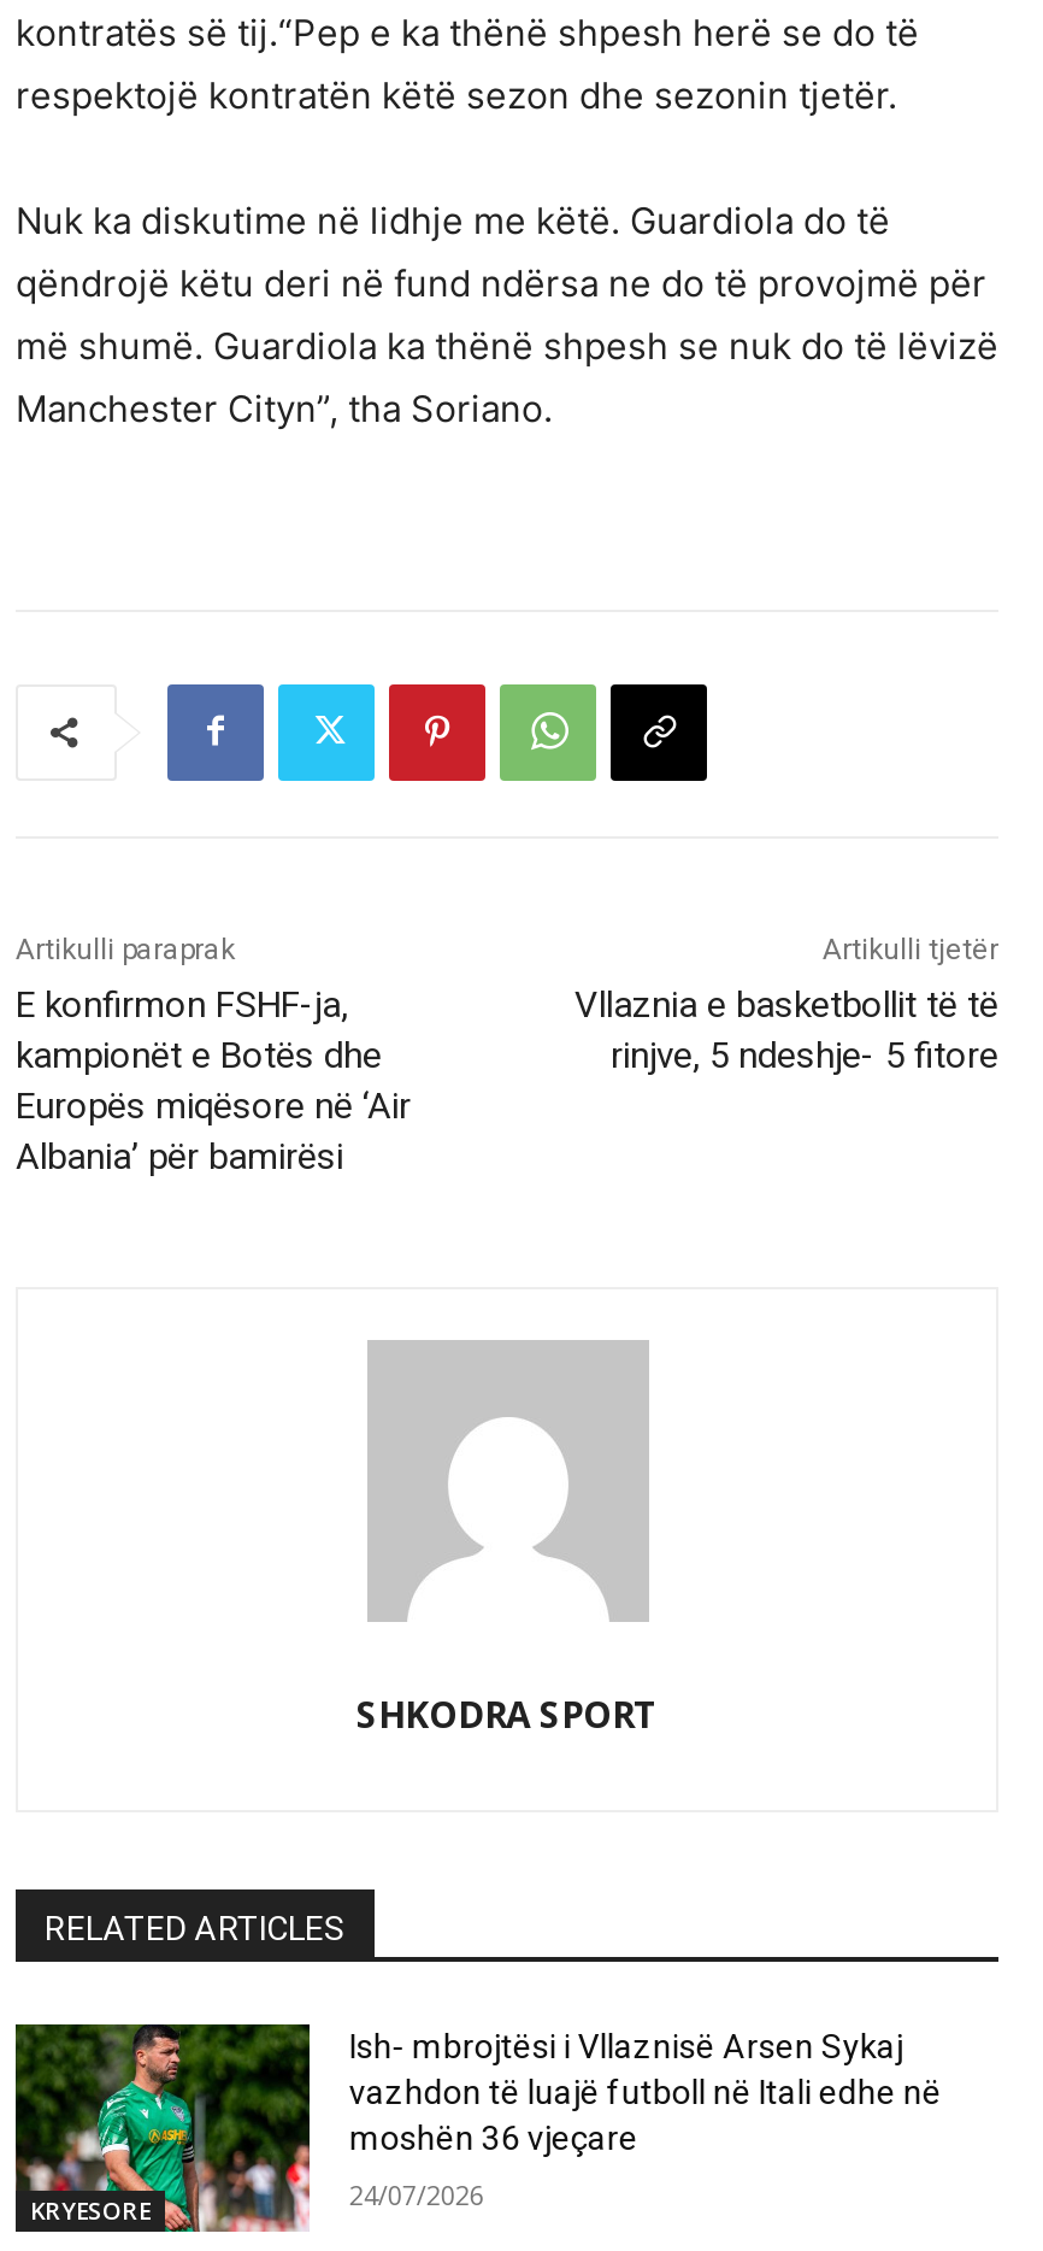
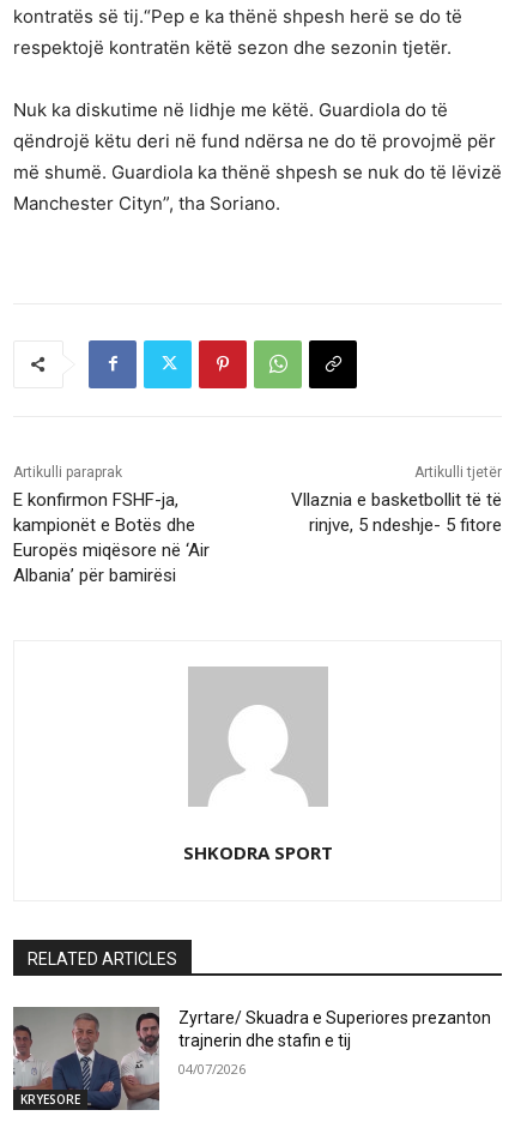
- [image]
- Ish- mbrojtësi i Vllaznisë Arsen Sykaj
- vazhdon të luajë futboll në Itali edhe në
- moshën 36 vjeçare
+ [image]
+ Zyrtare/ Skuadra e Superiores prezanton
+ trajnerin dhe stafin e tij

- 24/07/2026
+ 04/07/2026
